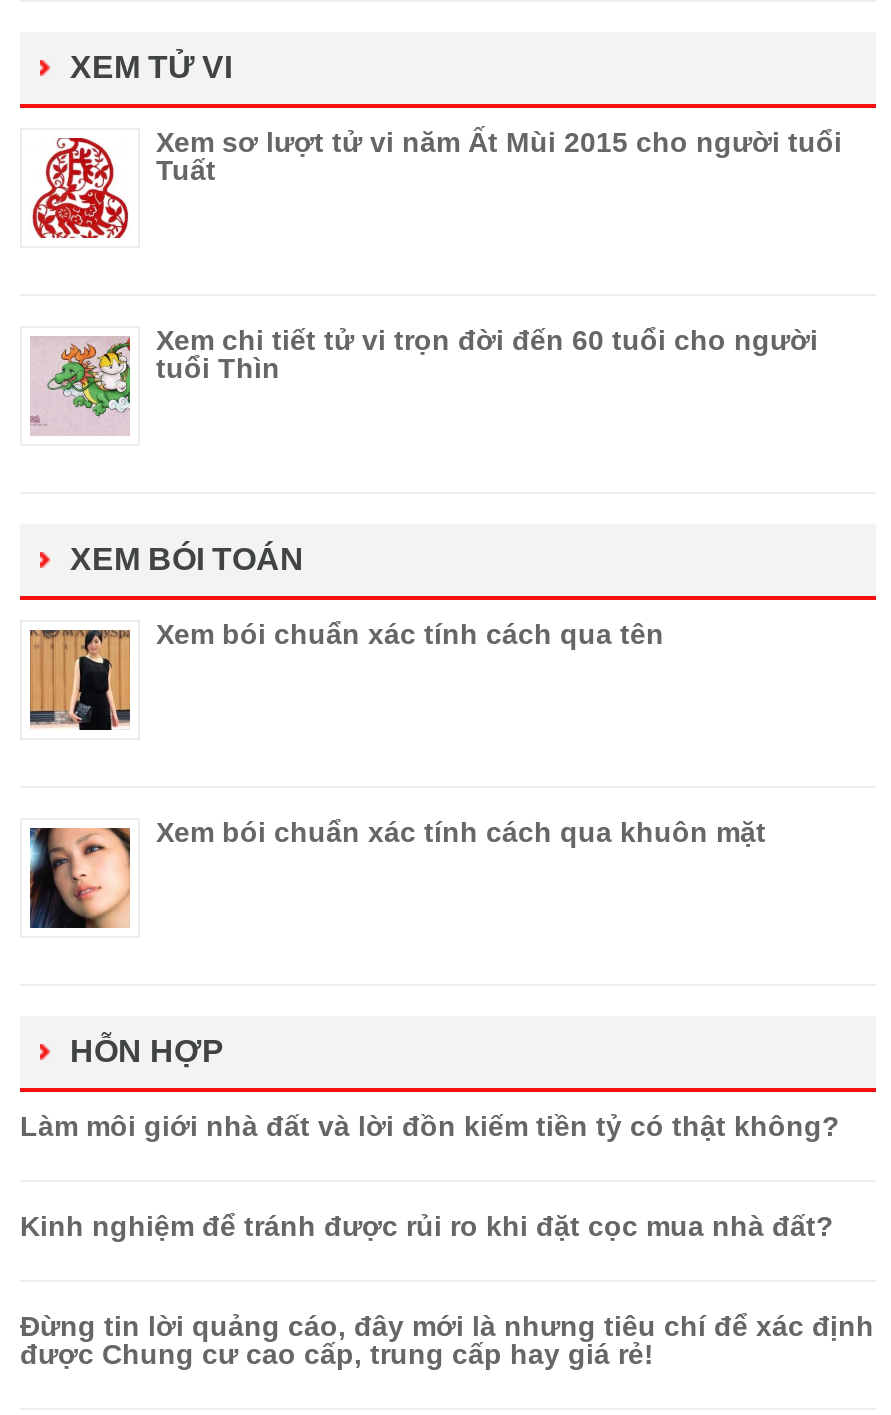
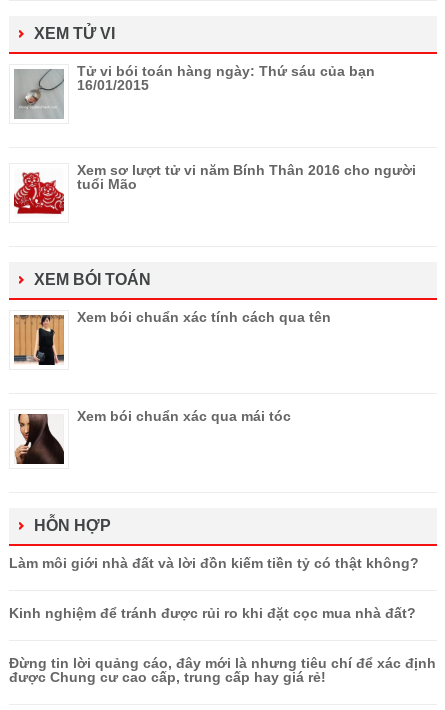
- [image]
- Xem sơ lượt tử vi năm Ất Mùi 2015 cho người tuổi
- Tuất
+ [image]
+ Tử vi bói toán hàng ngày: Thứ sáu của bạn
+ 16/01/2015

- [image]
- Xem chi tiết tử vi trọn đời đến 60 tuổi cho người
- tuổi Thìn
+ [image]
+ Xem sơ lượt tử vi năm Bính Thân 2016 cho người
+ tuổi Mão

- [image]
- Xem bói chuẩn xác tính cách qua khuôn mặt
+ [image]
+ Xem bói chuẩn xác qua mái tóc
